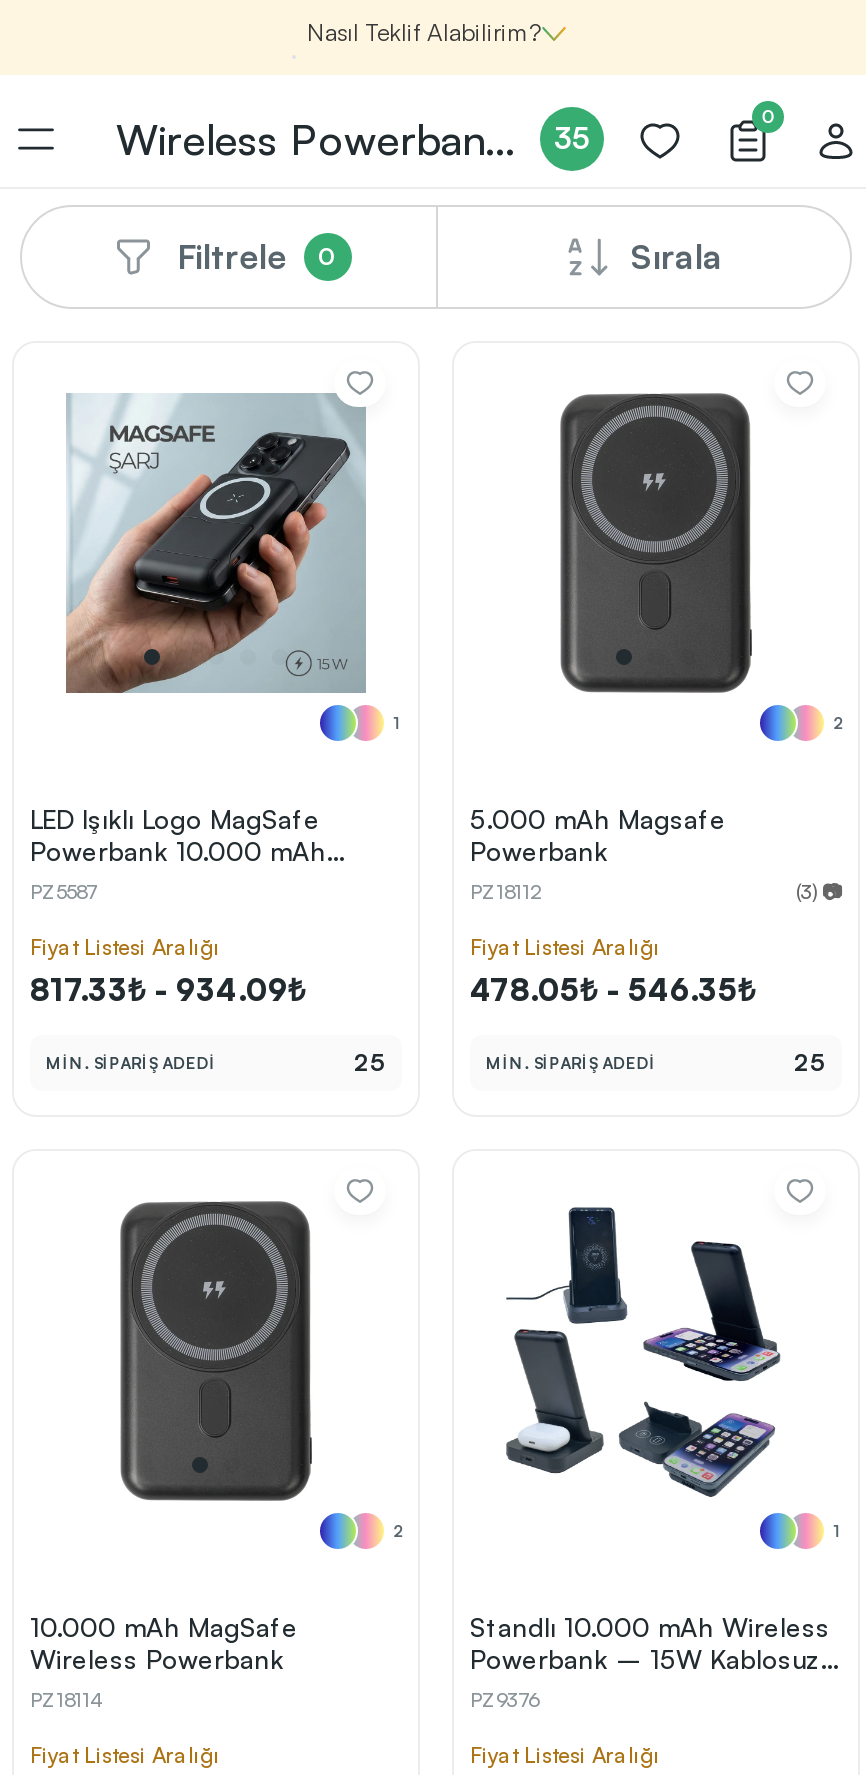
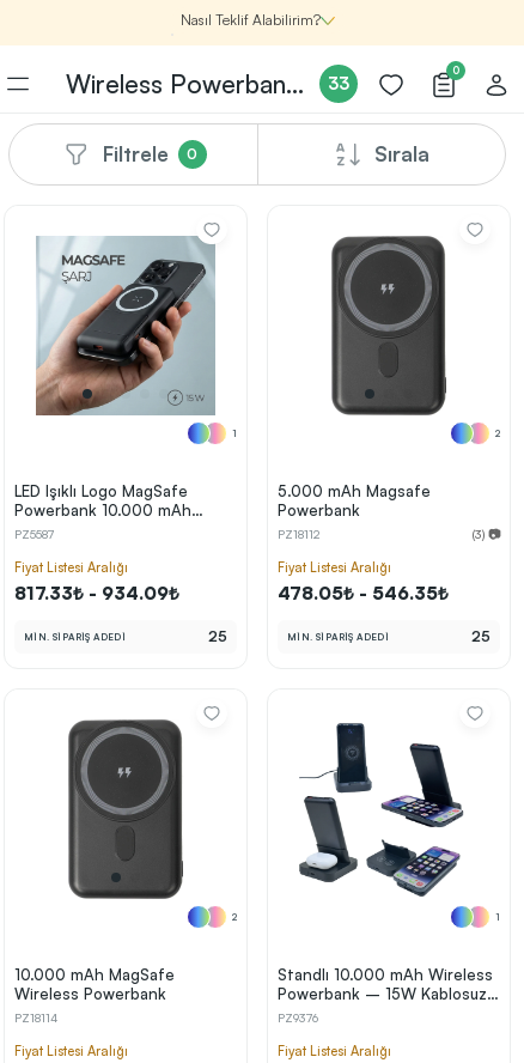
- 35
+ 33
